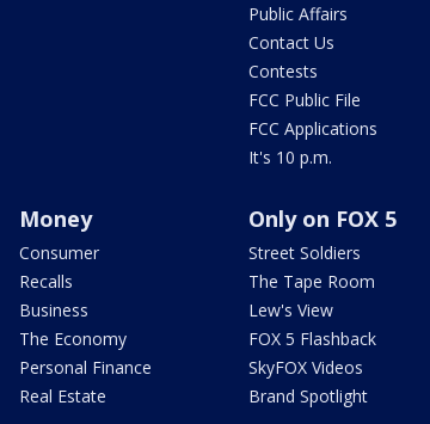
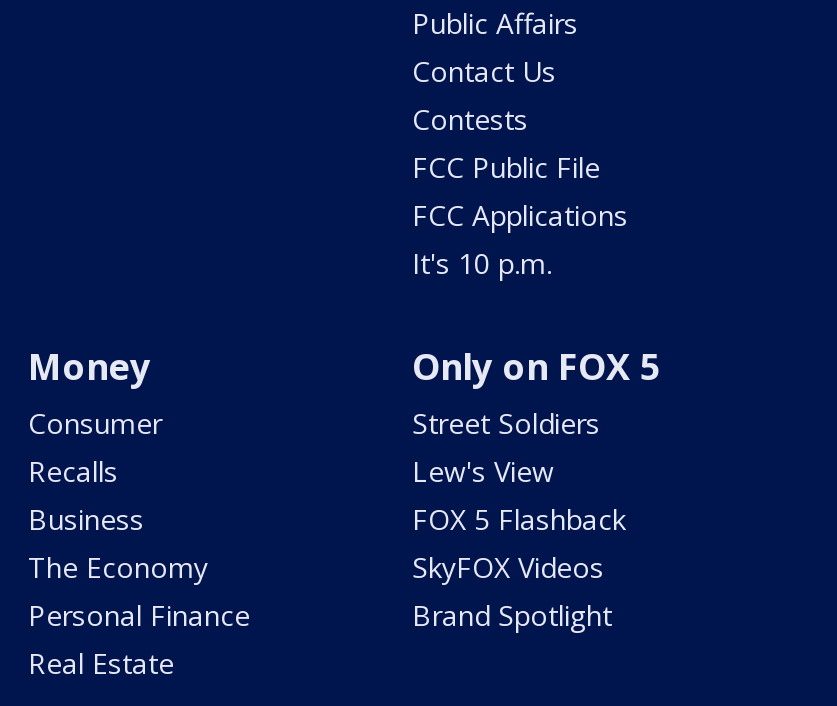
- The Tape Room

moved up: Lew's View | FOX 5 Flashback | SkyFOX Videos | Brand Spotlight
